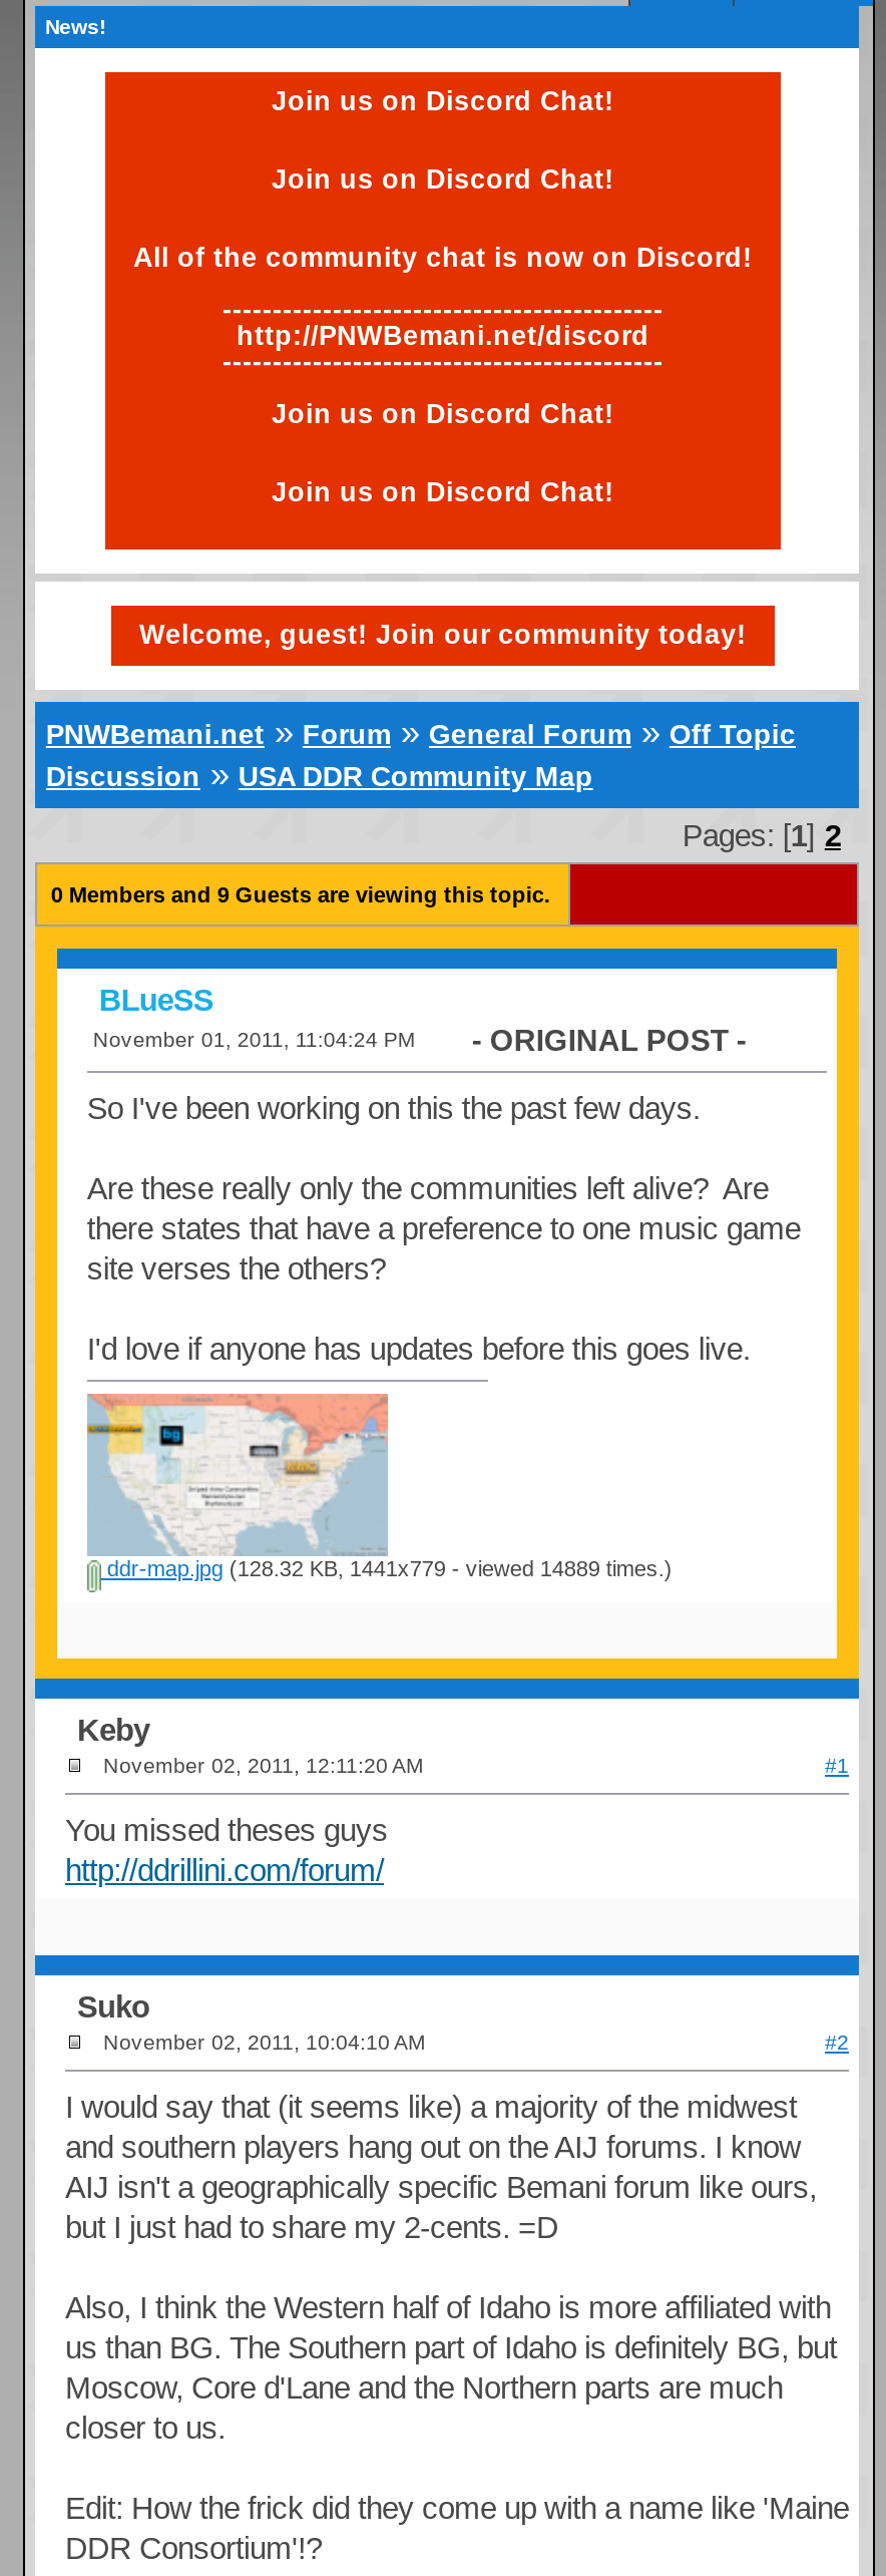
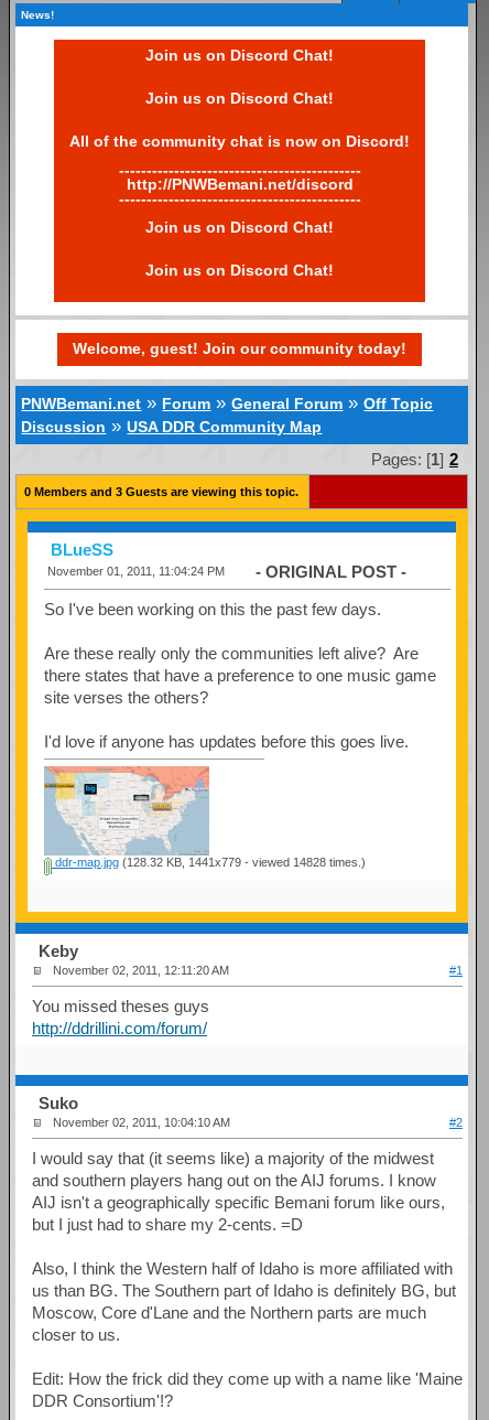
- 0 Members and 9 Guests are viewing this topic.
+ 0 Members and 3 Guests are viewing this topic.

- ddr-map.jpg (128.32 KB, 1441x779 - viewed 14889 times.)
+ ddr-map.jpg (128.32 KB, 1441x779 - viewed 14828 times.)
